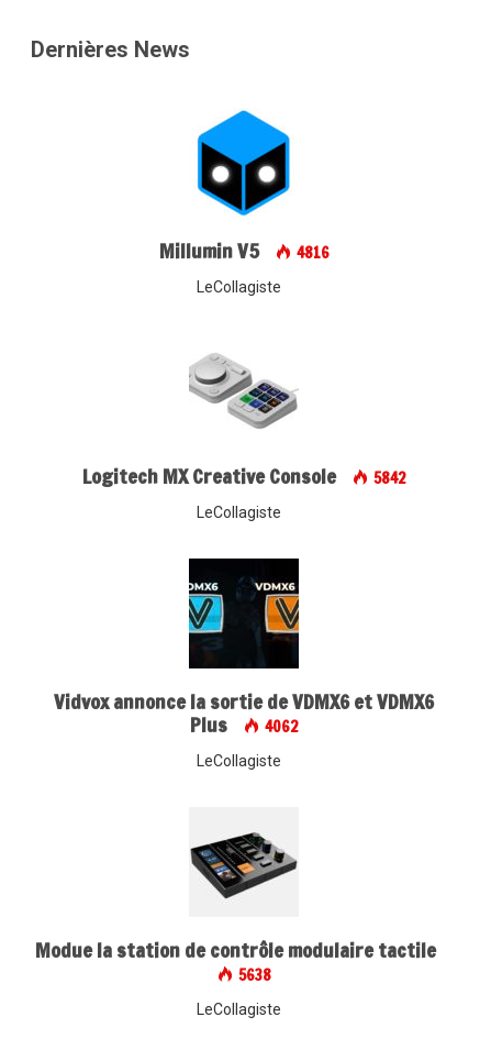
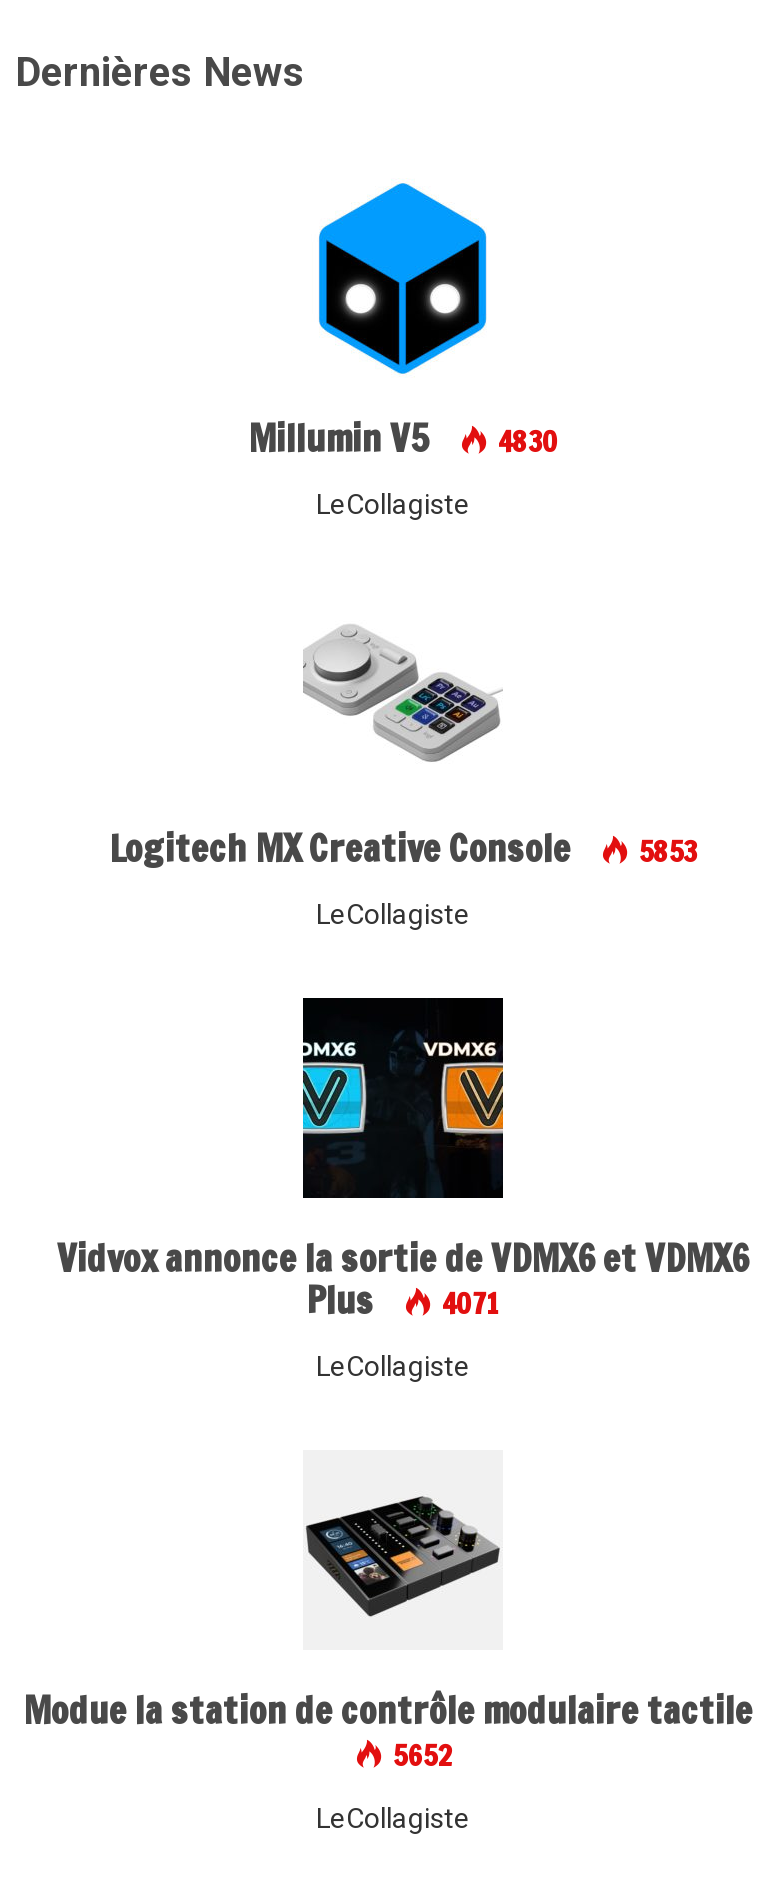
- Millumin V5 4816
+ Millumin V5 4830

- Logitech MX Creative Console 5842
+ Logitech MX Creative Console 5853

- Plus 4062
+ Plus 4071

- 5638
+ 5652
